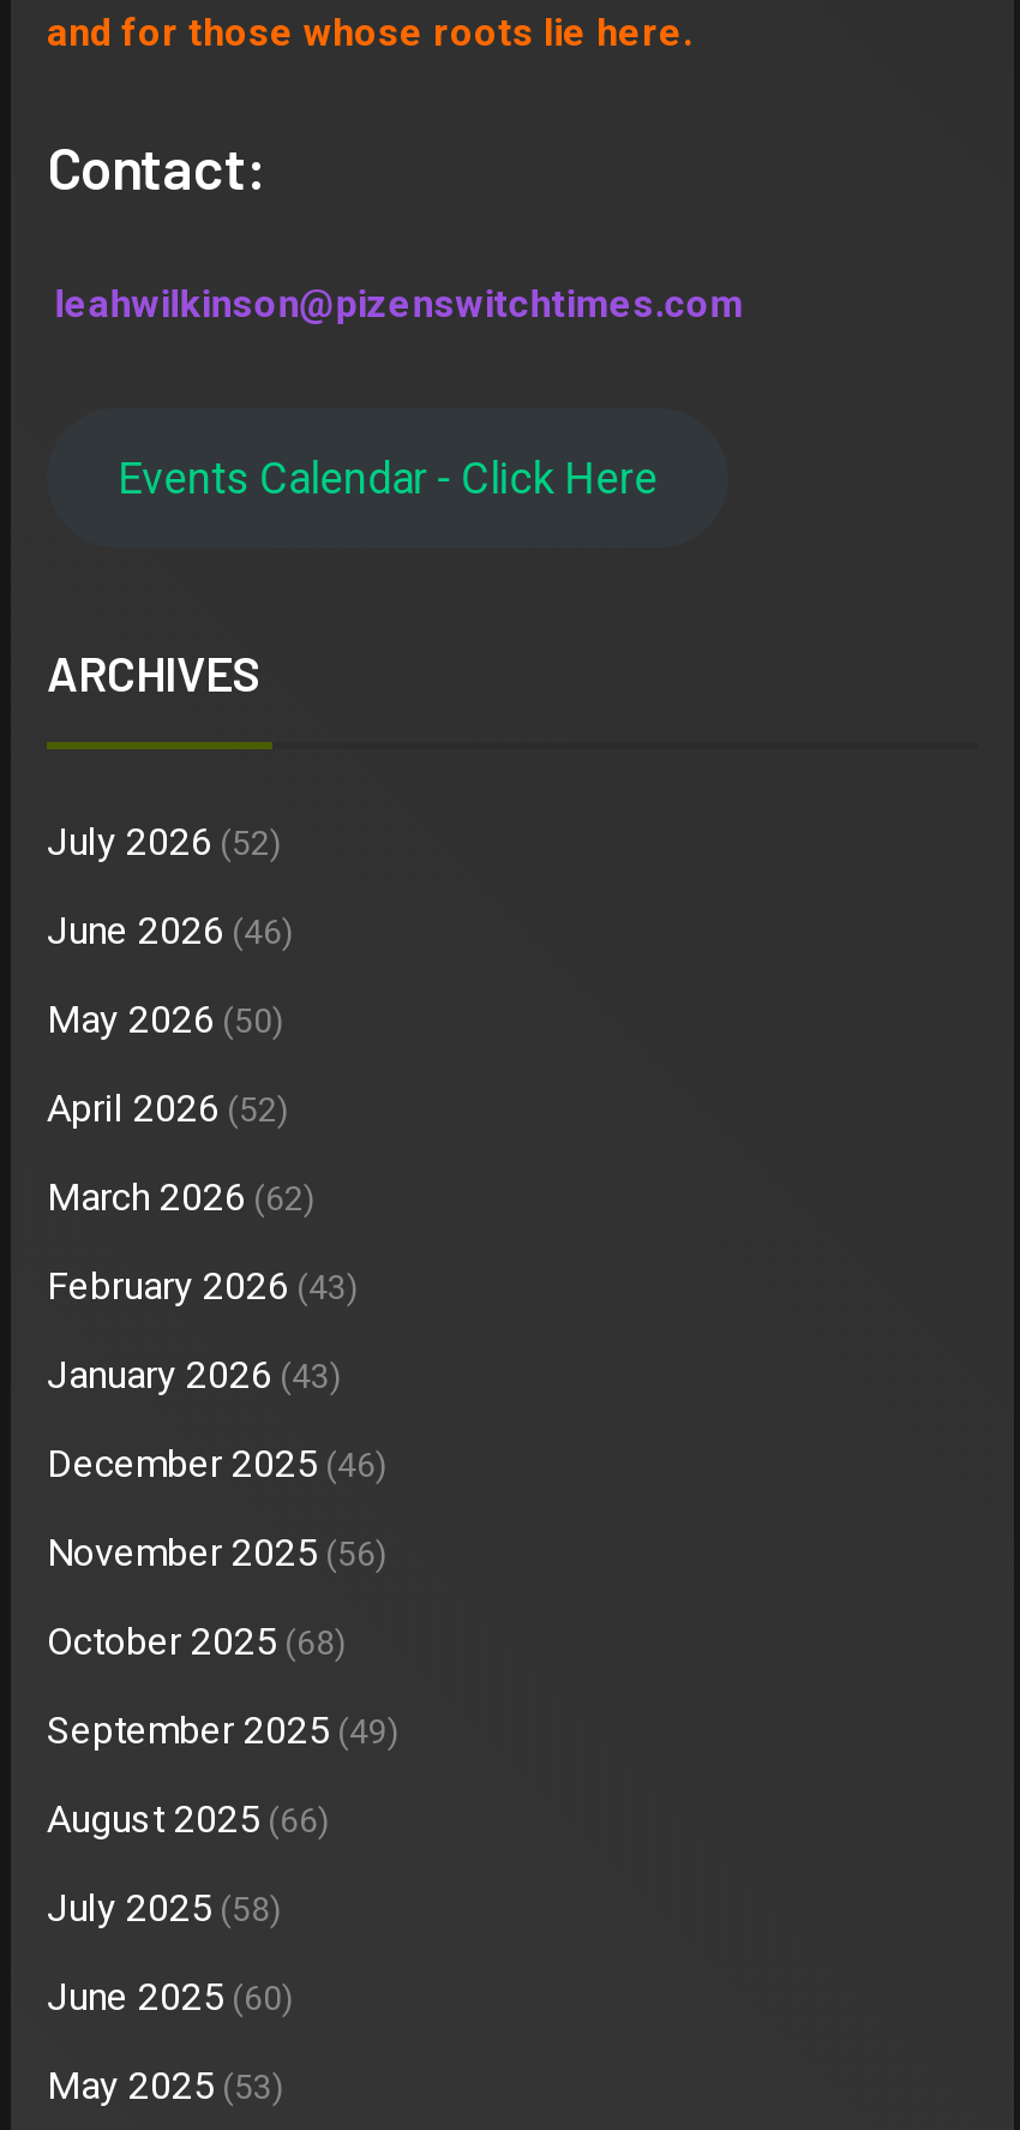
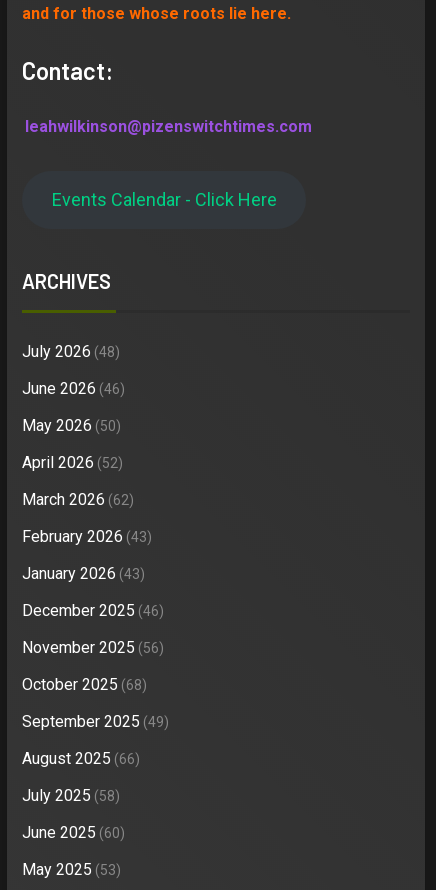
- July 2026 (52)
+ July 2026 (48)
